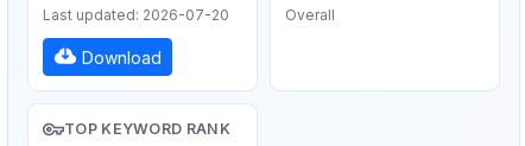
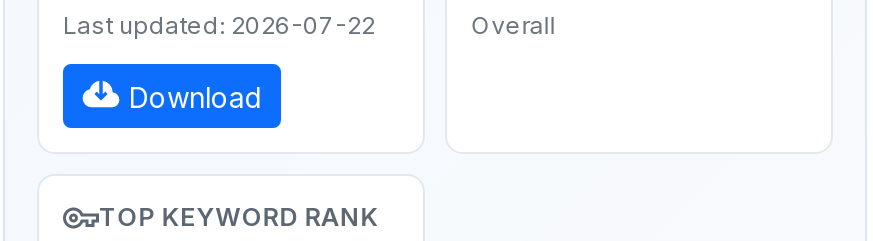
- Last updated: 2026-07-20
+ Last updated: 2026-07-22
